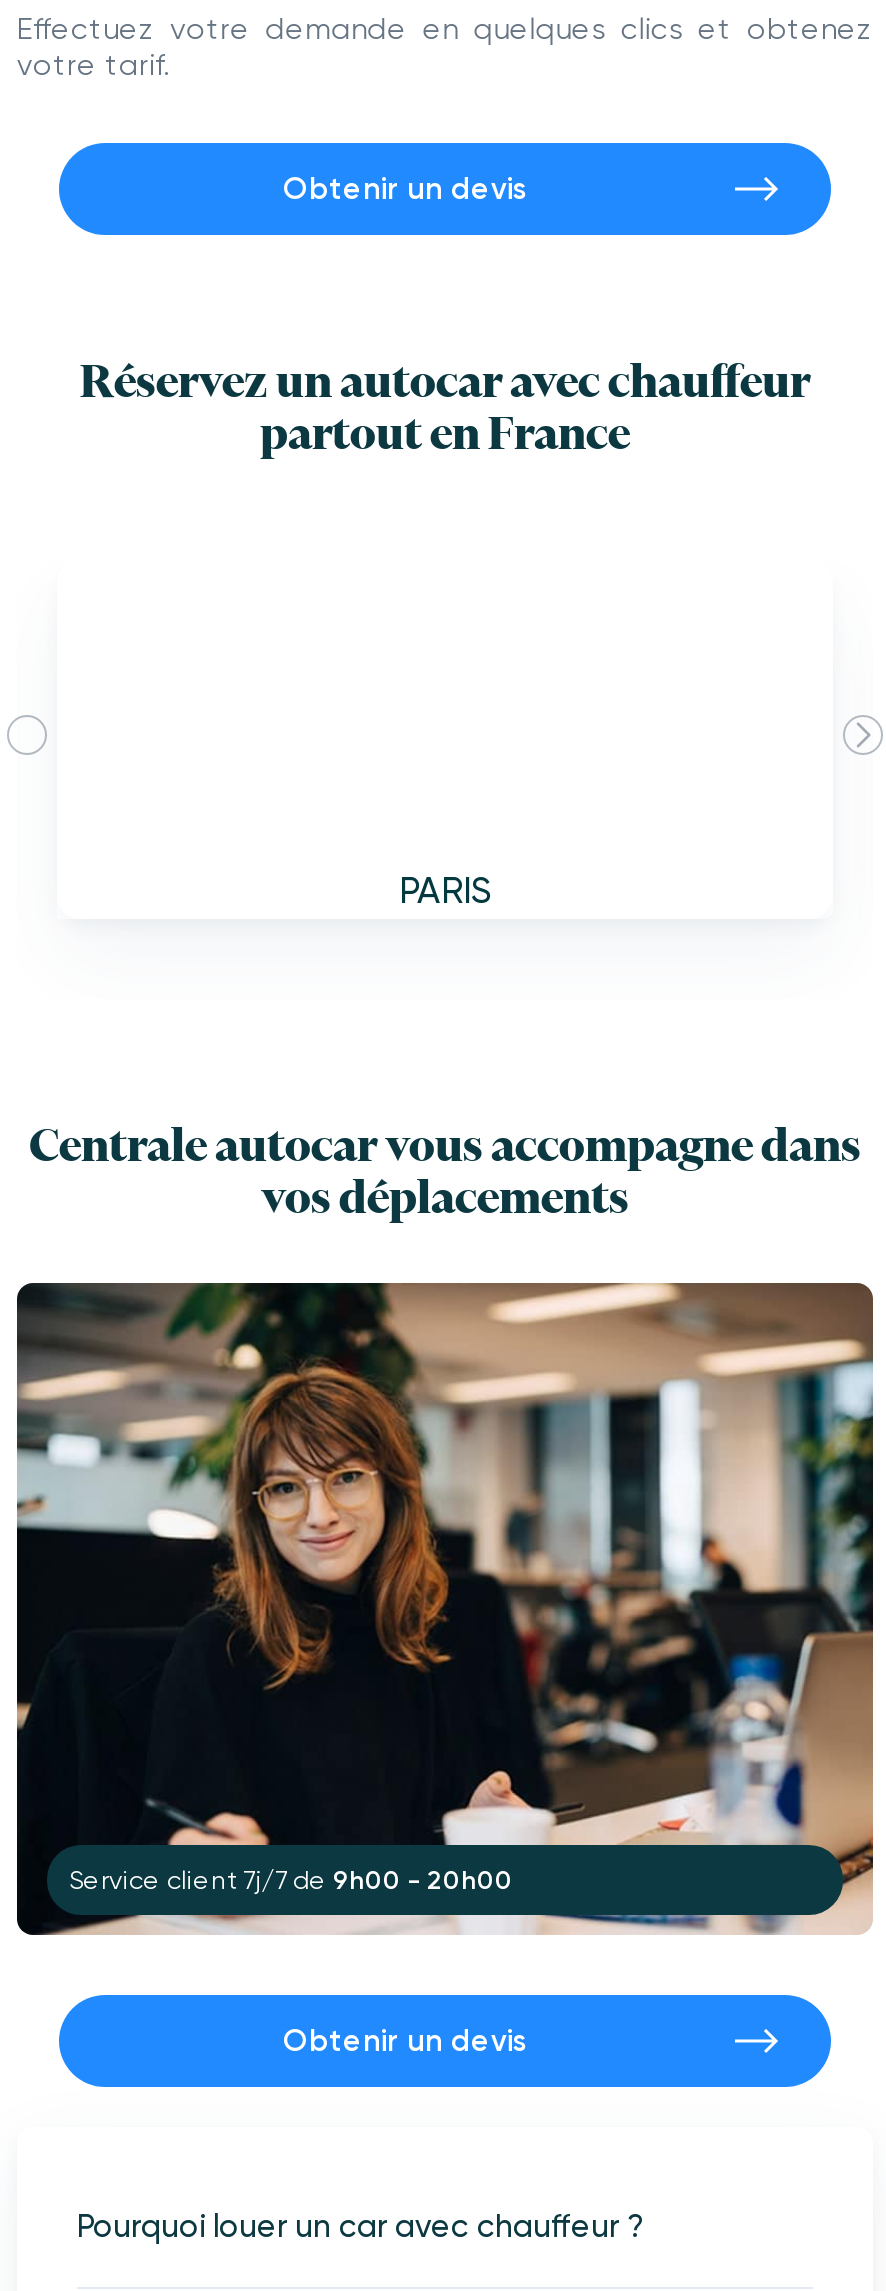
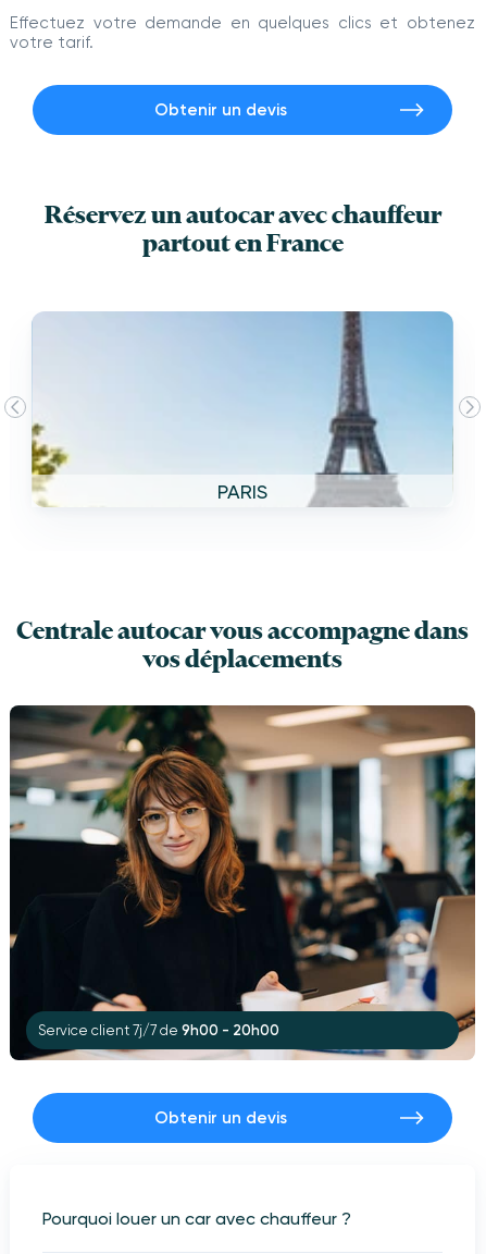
+ [image]
